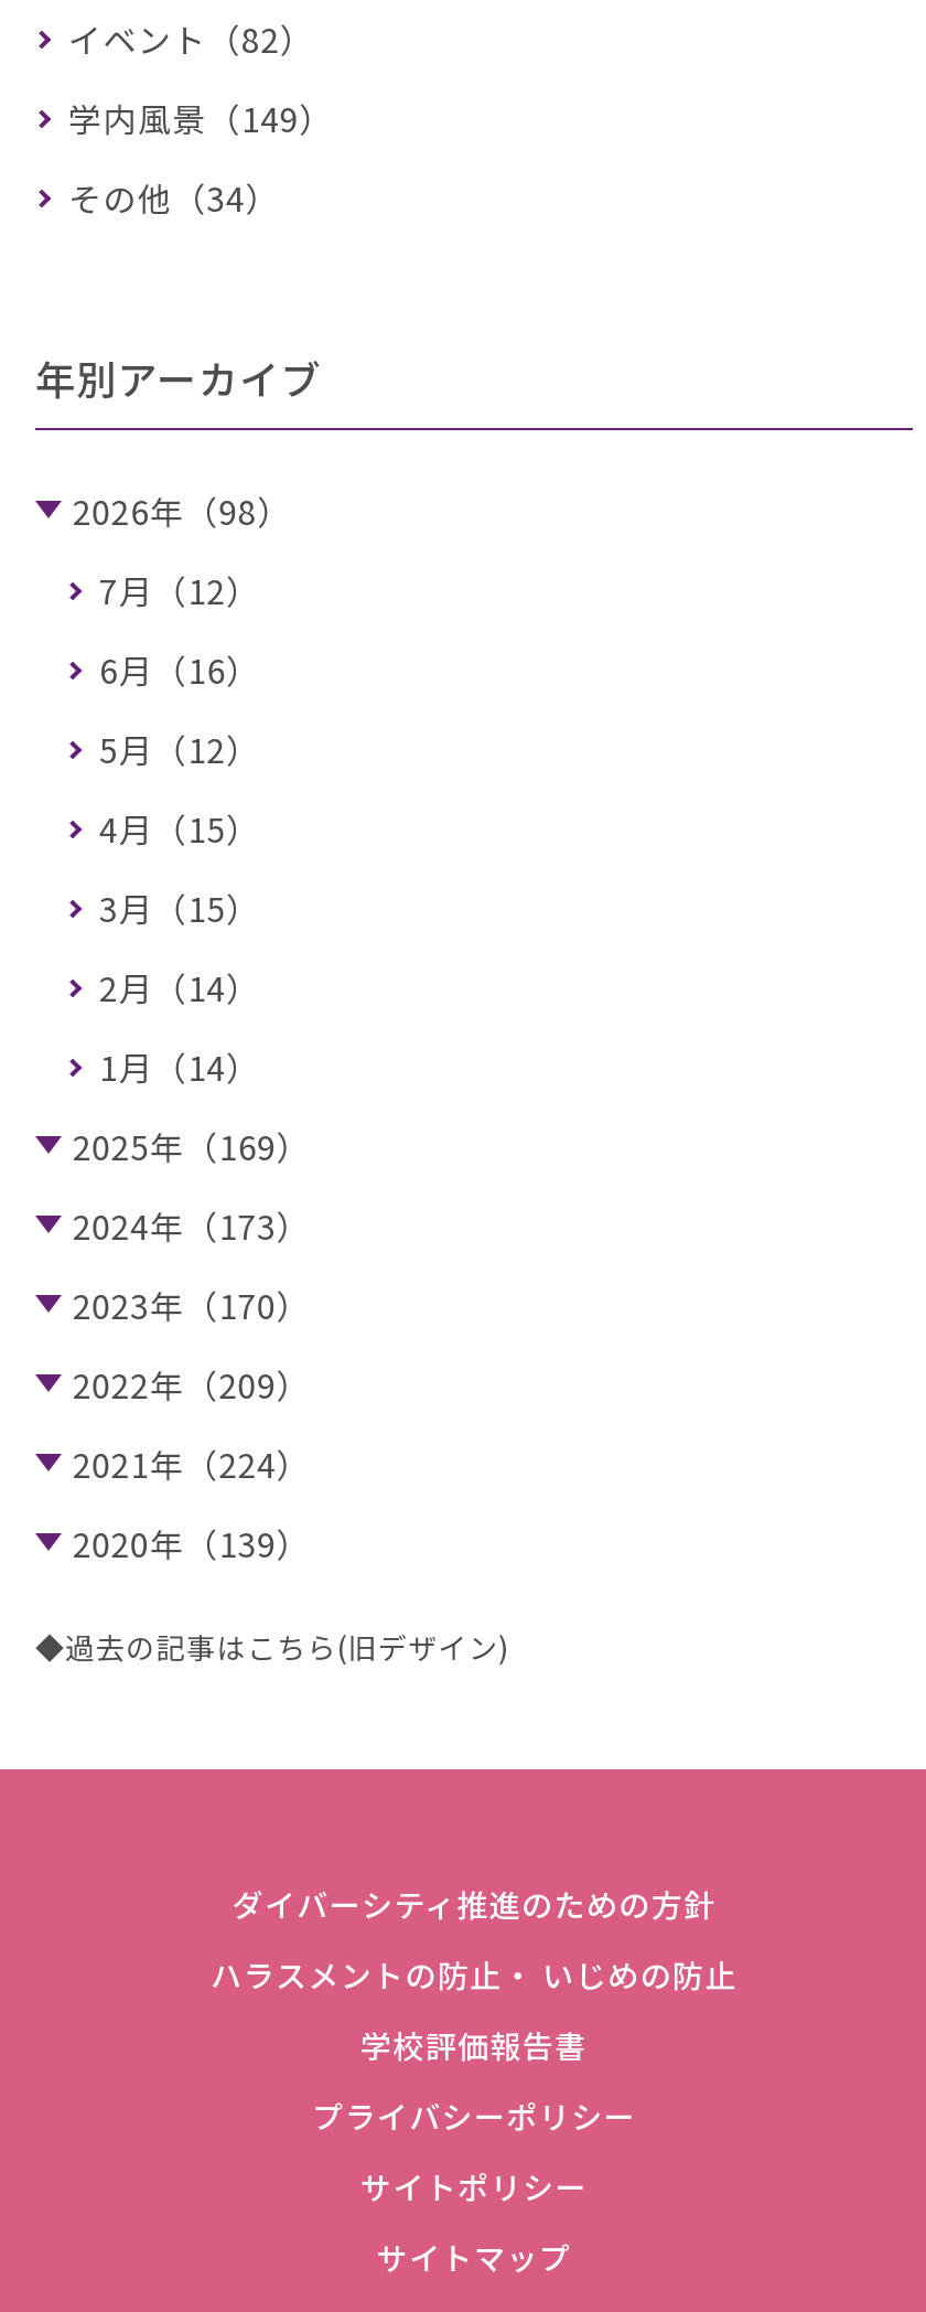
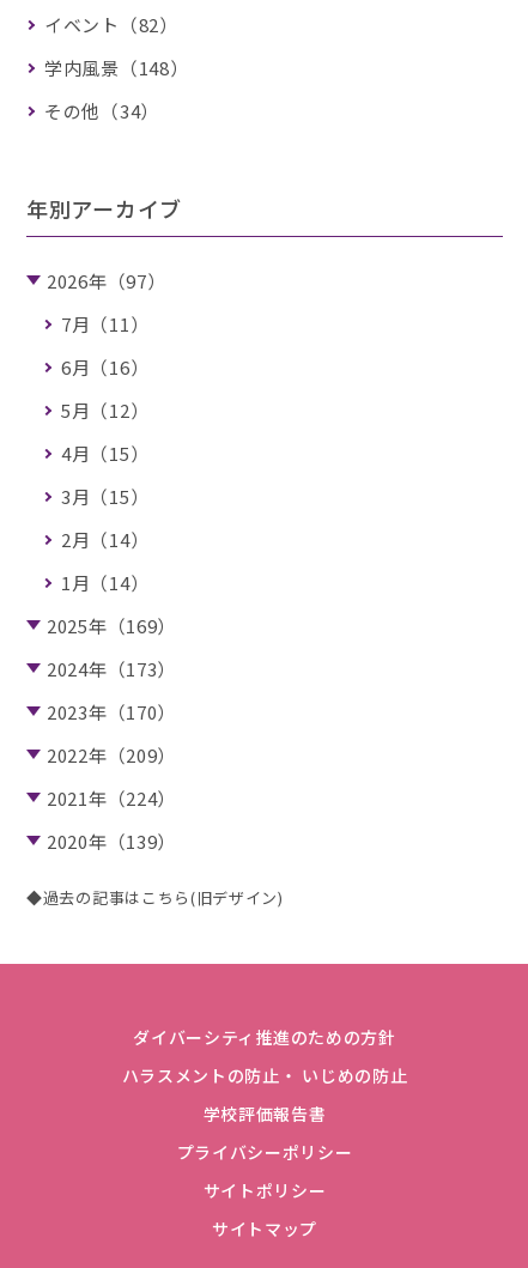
- 学内風景（149）
+ 学内風景（148）

- 2026年（98）
+ 2026年（97）

- 7月（12）
+ 7月（11）
